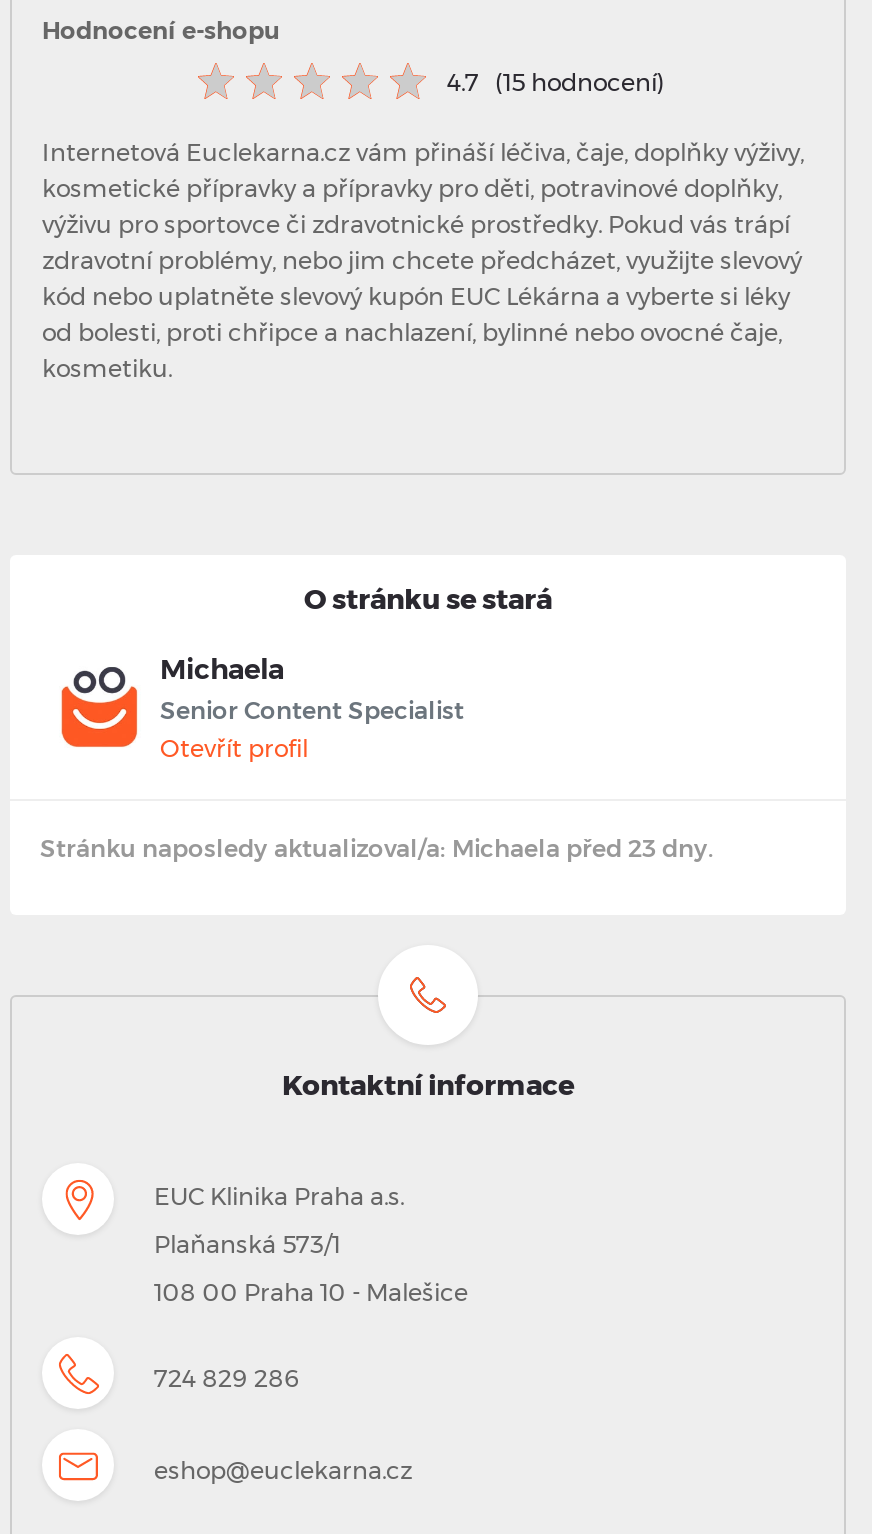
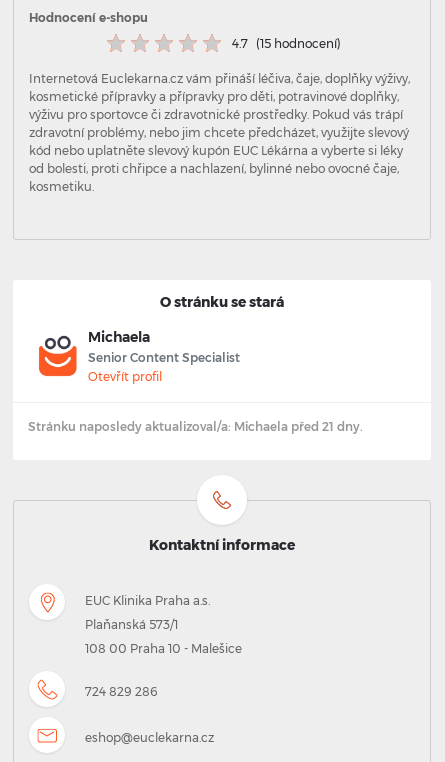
- Stránku naposledy aktualizoval/a: Michaela před 23 dny.
+ Stránku naposledy aktualizoval/a: Michaela před 21 dny.
